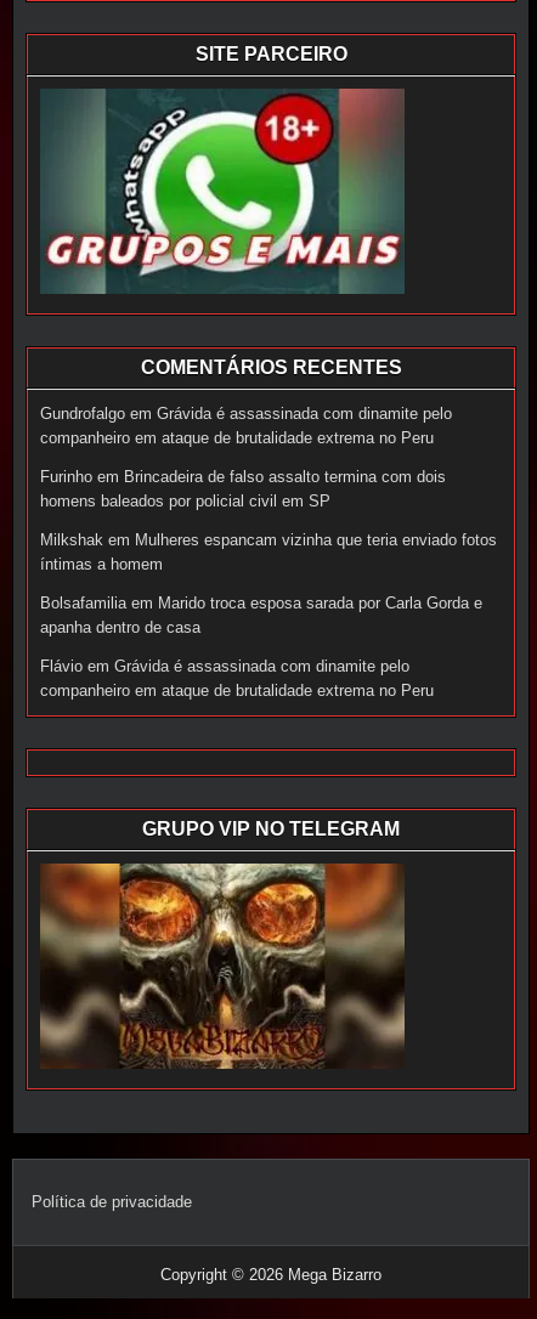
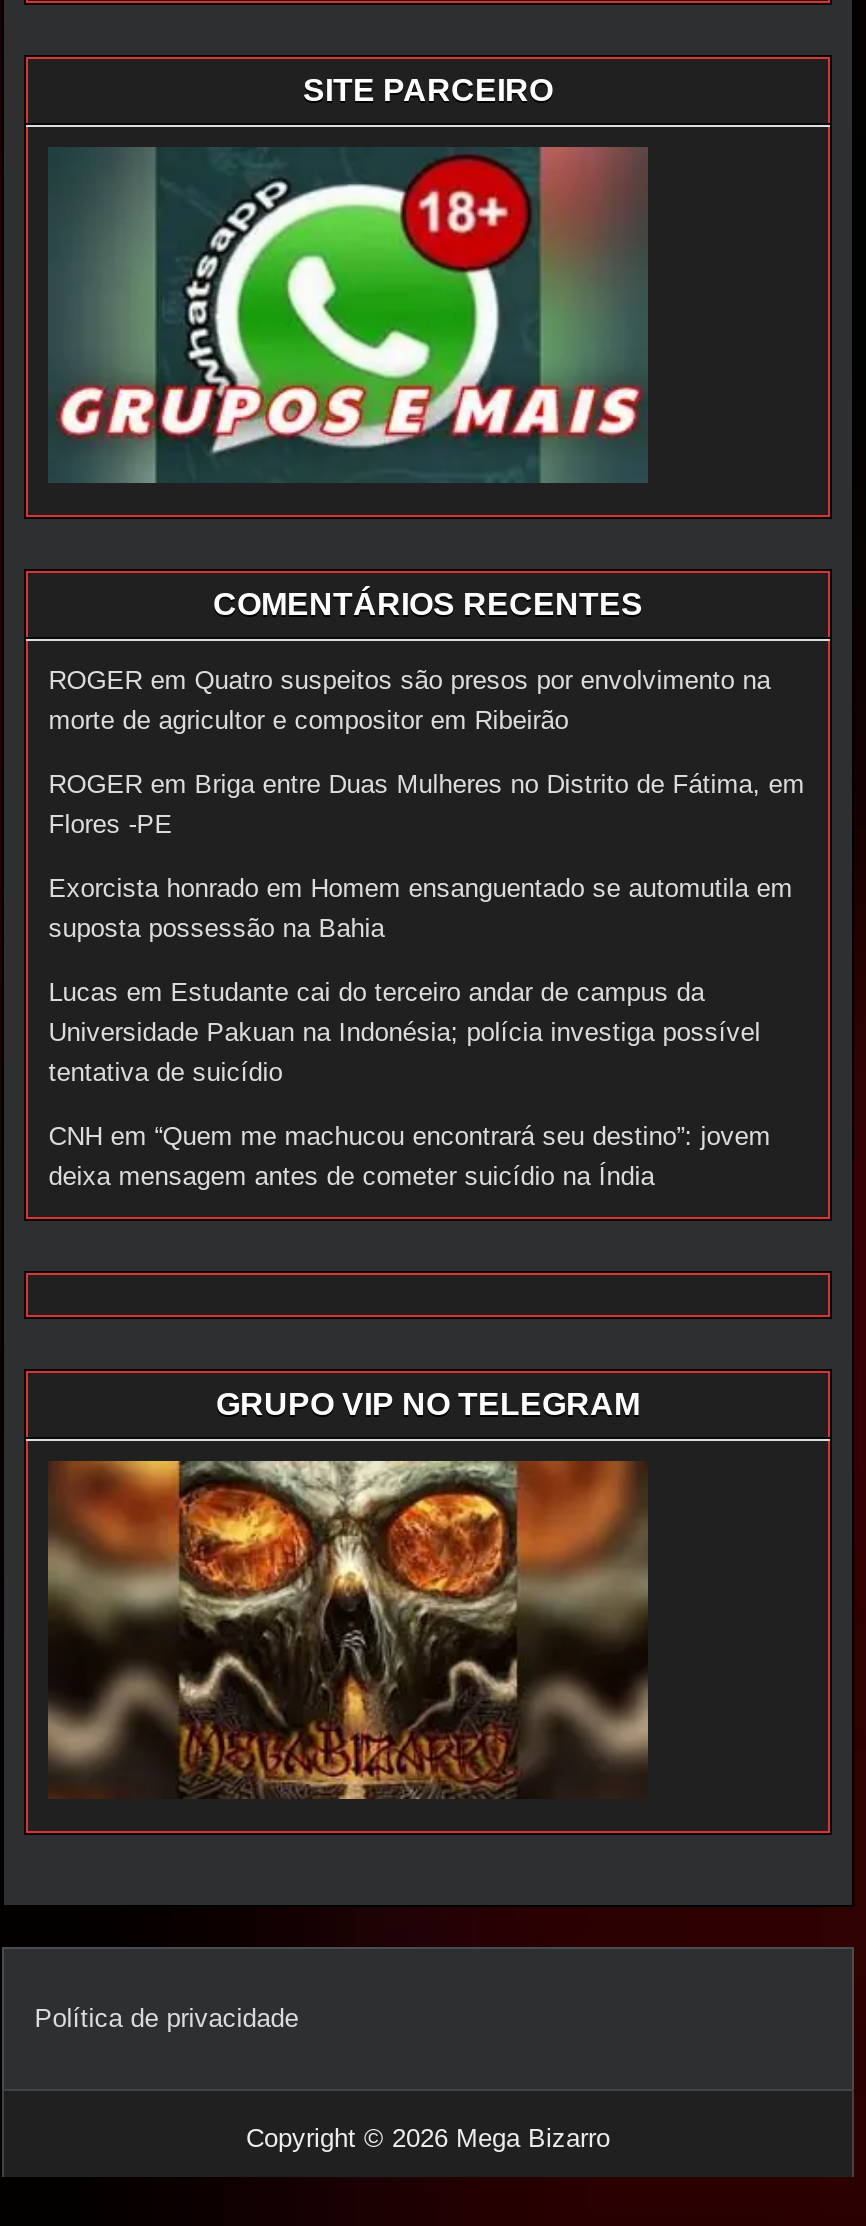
- Gundrofalgo em Grávida é assassinada com dinamite pelo
- companheiro em ataque de brutalidade extrema no Peru
+ ROGER em Quatro suspeitos são presos por envolvimento na
+ morte de agricultor e compositor em Ribeirão

- Furinho em Brincadeira de falso assalto termina com dois
- homens baleados por policial civil em SP
+ ROGER em Briga entre Duas Mulheres no Distrito de Fátima, em
+ Flores -PE

- Milkshak em Mulheres espancam vizinha que teria enviado fotos
- íntimas a homem
+ Exorcista honrado em Homem ensanguentado se automutila em
+ suposta possessão na Bahia

- Bolsafamilia em Marido troca esposa sarada por Carla Gorda e
- apanha dentro de casa
+ Lucas em Estudante cai do terceiro andar de campus da
+ Universidade Pakuan na Indonésia; polícia investiga possível
+ tentativa de suicídio

- Flávio em Grávida é assassinada com dinamite pelo
- companheiro em ataque de brutalidade extrema no Peru
+ CNH em “Quem me machucou encontrará seu destino”: jovem
+ deixa mensagem antes de cometer suicídio na Índia
